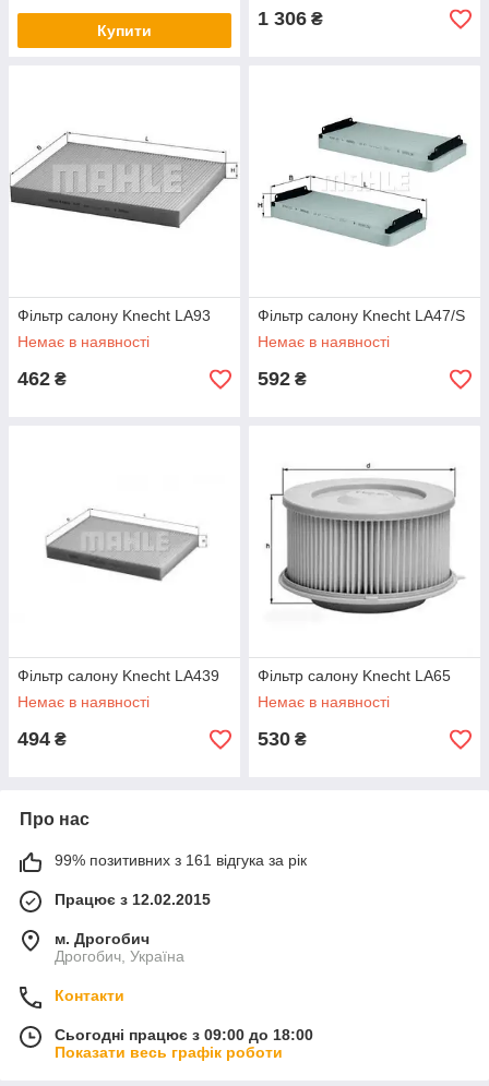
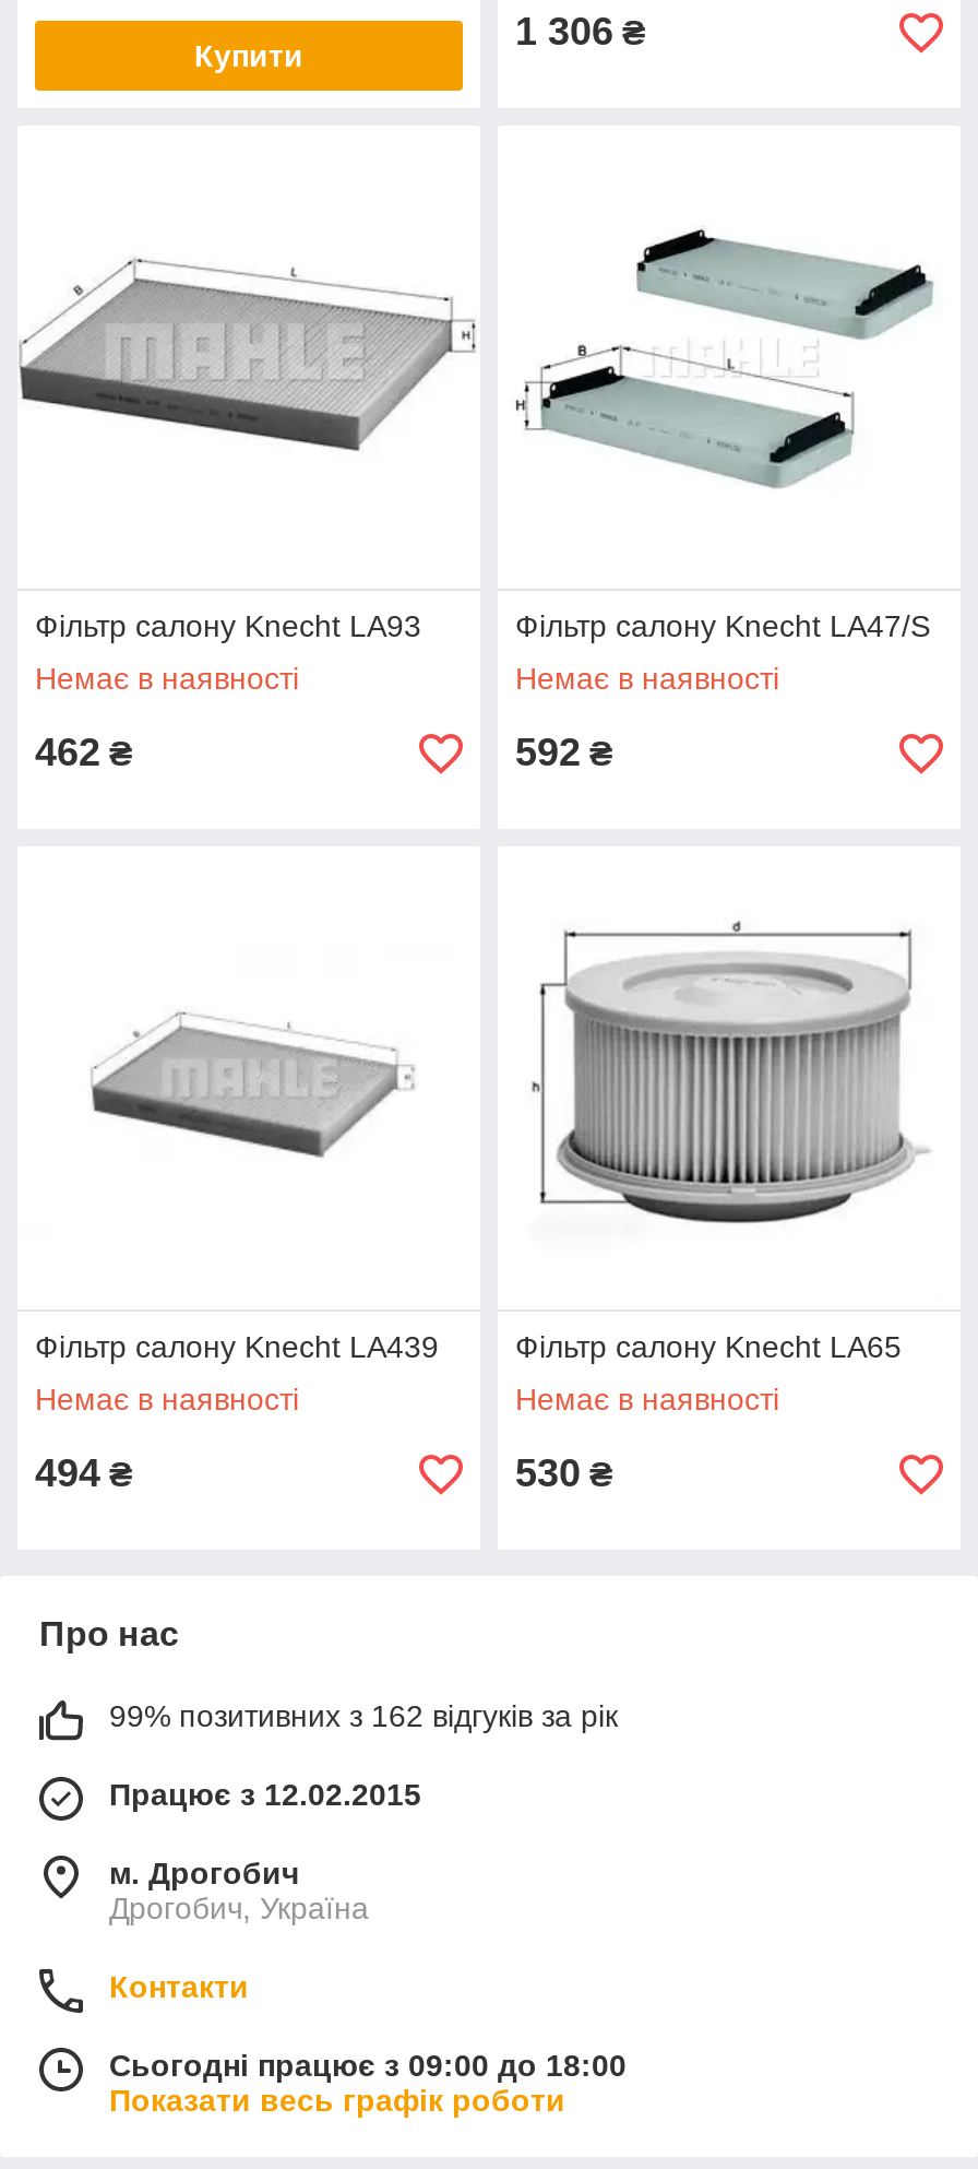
- 99% позитивних з 161 відгука за рік
+ 99% позитивних з 162 відгуків за рік
